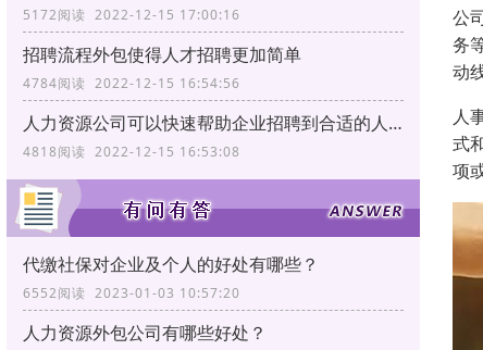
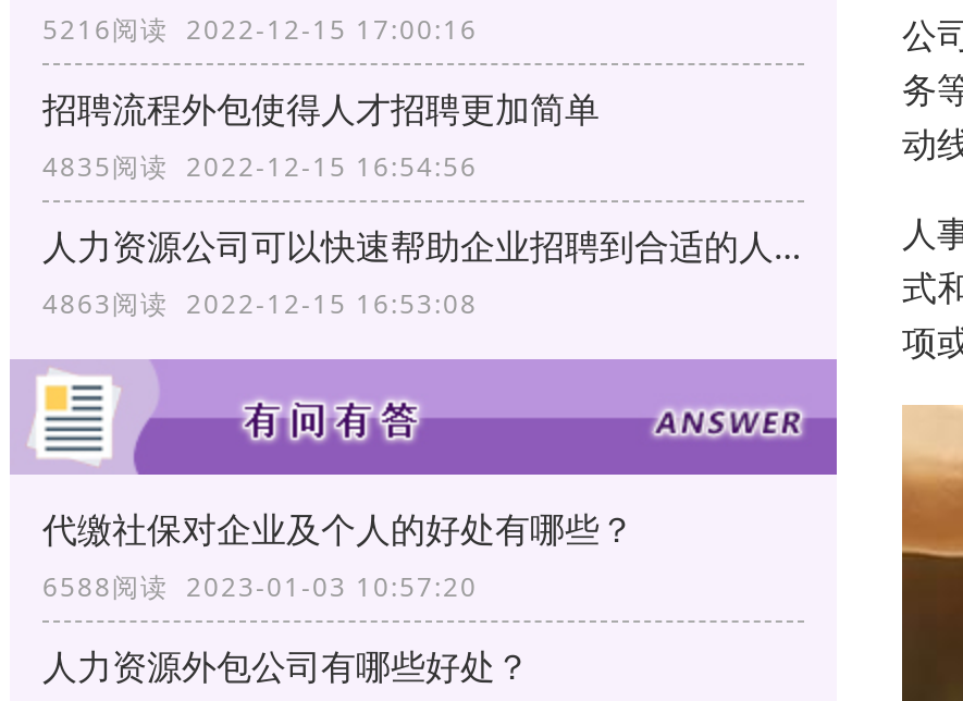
- 5172阅读 2022-12-15 17:00:16
+ 5216阅读 2022-12-15 17:00:16

- 4784阅读 2022-12-15 16:54:56
+ 4835阅读 2022-12-15 16:54:56

- 4818阅读 2022-12-15 16:53:08
+ 4863阅读 2022-12-15 16:53:08

- 6552阅读 2023-01-03 10:57:20
+ 6588阅读 2023-01-03 10:57:20
